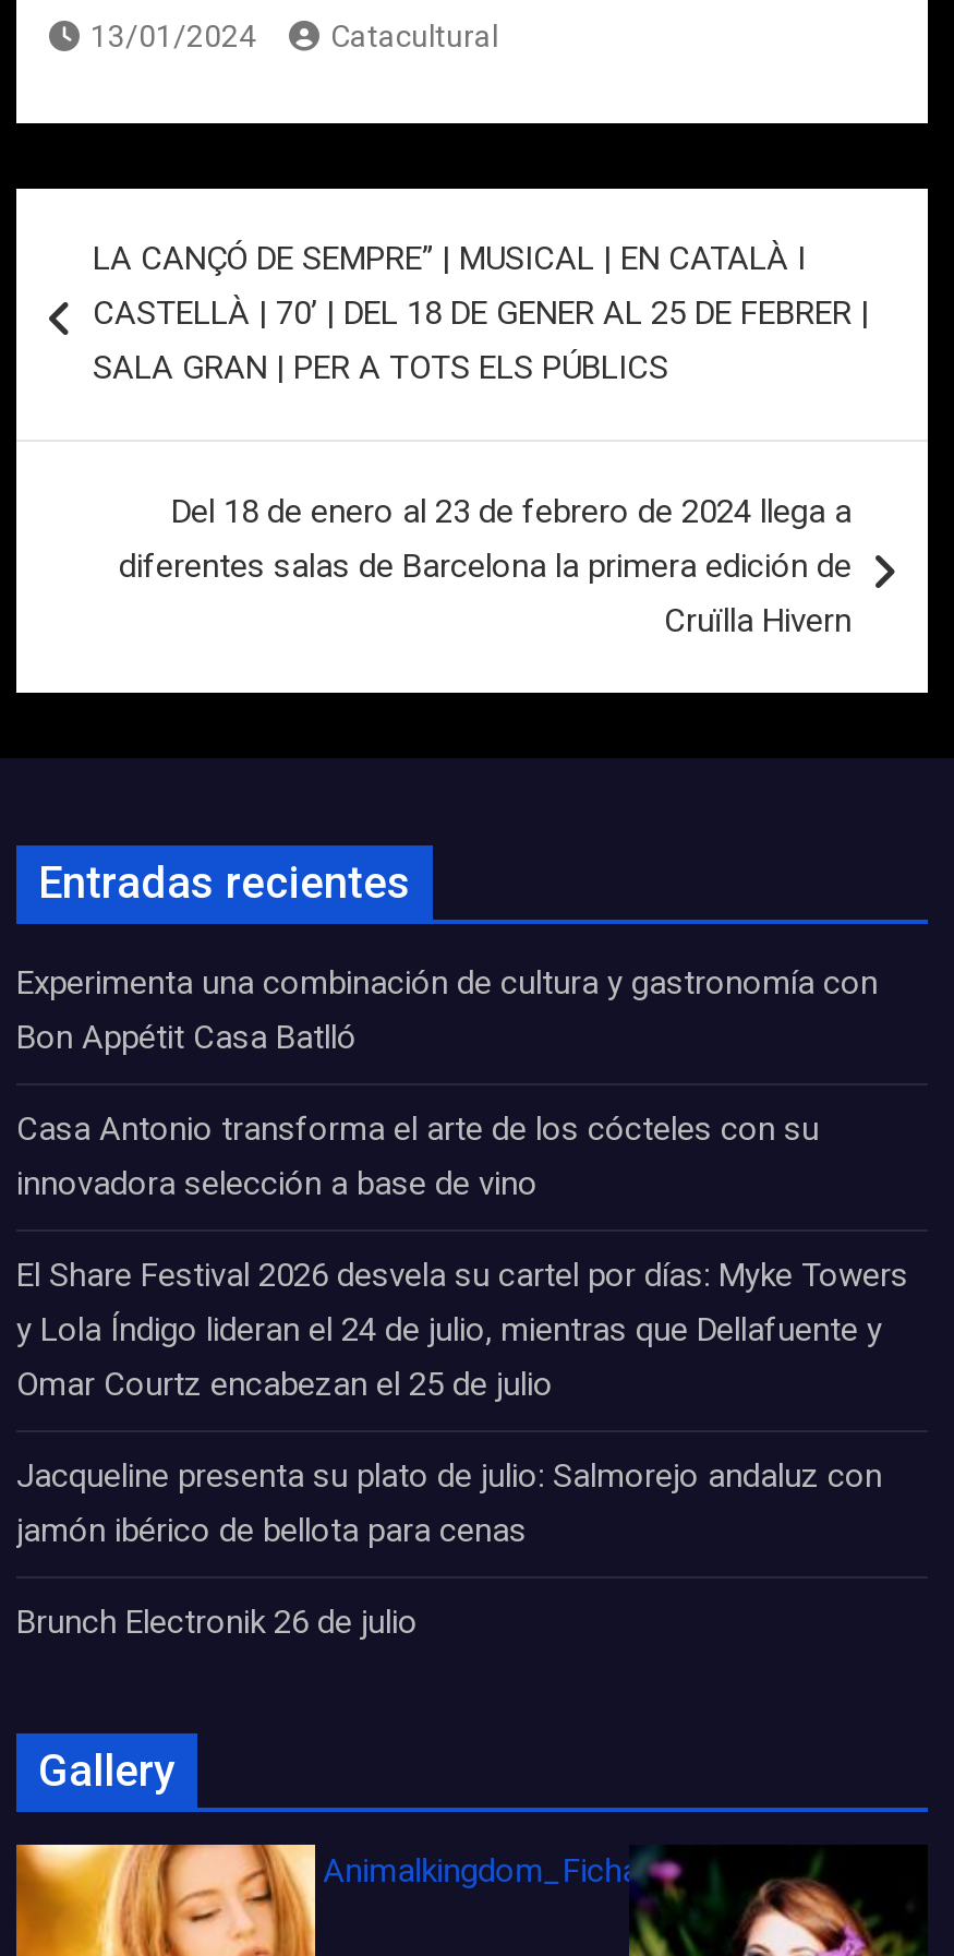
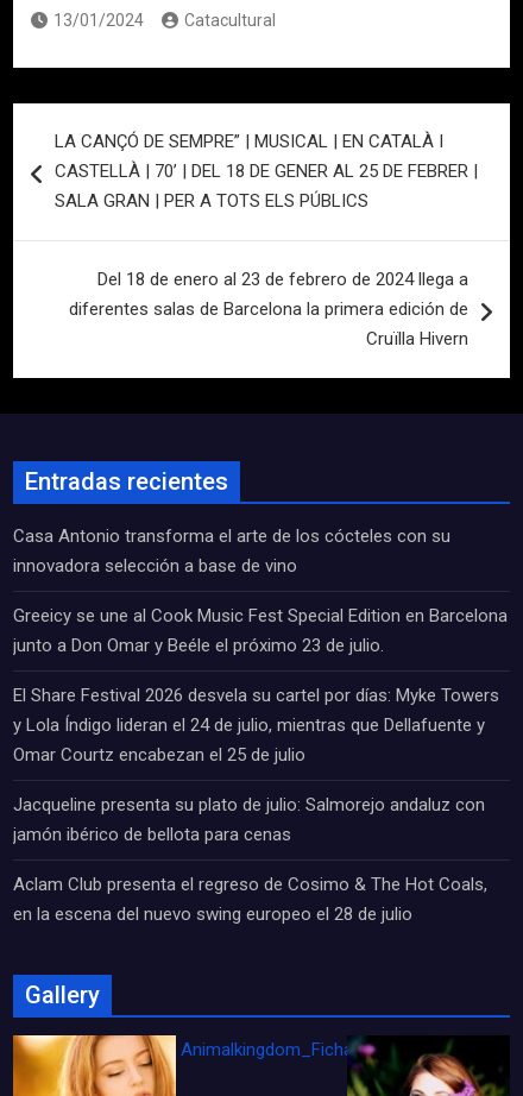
- Experimenta una combinación de cultura y gastronomía con
- Bon Appétit Casa Batlló

moved up: Casa Antonio transforma el arte de los cócteles con su | innovadora selección a base de vino

+ Greeicy se une al Cook Music Fest Special Edition en Barcelona
+ junto a Don Omar y Beéle el próximo 23 de julio.

- Brunch Electronik 26 de julio
+ Aclam Club presenta el regreso de Cosimo & The Hot Coals,
+ en la escena del nuevo swing europeo el 28 de julio
